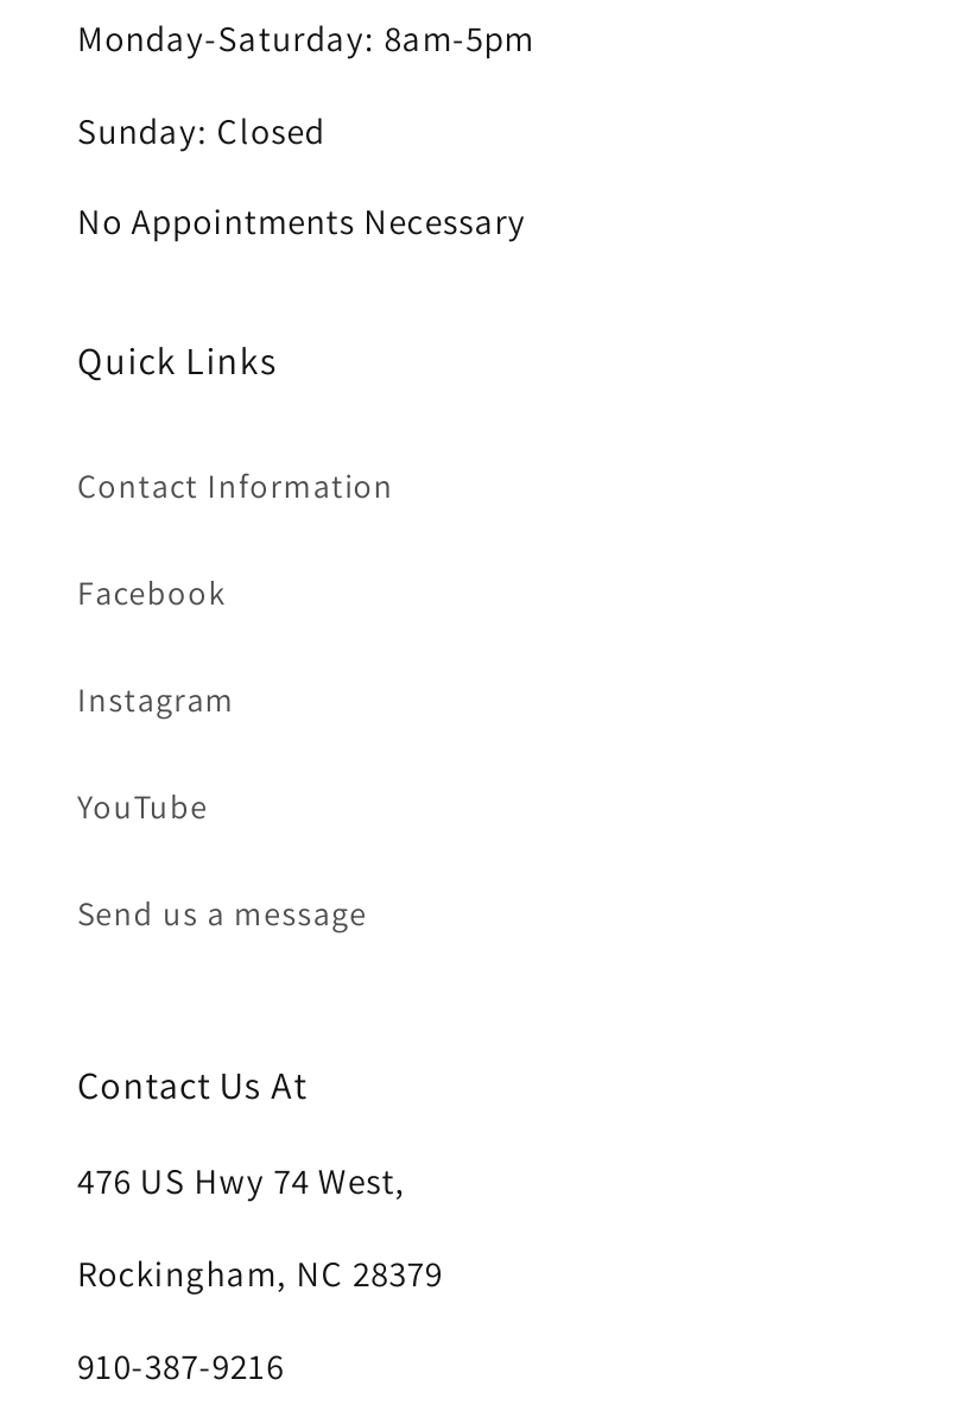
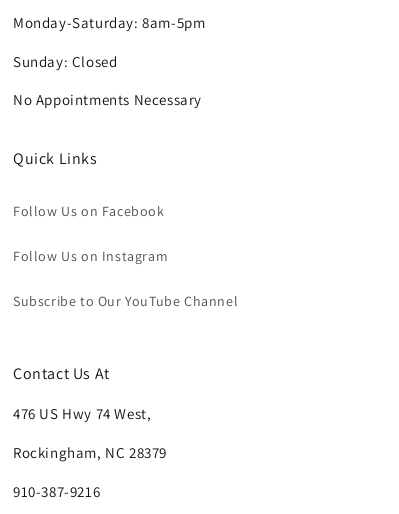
- Contact Information
- Facebook
- Instagram
- YouTube
- Send us a message
+ Follow Us on Facebook
+ Follow Us on Instagram
+ Subscribe to Our YouTube Channel
